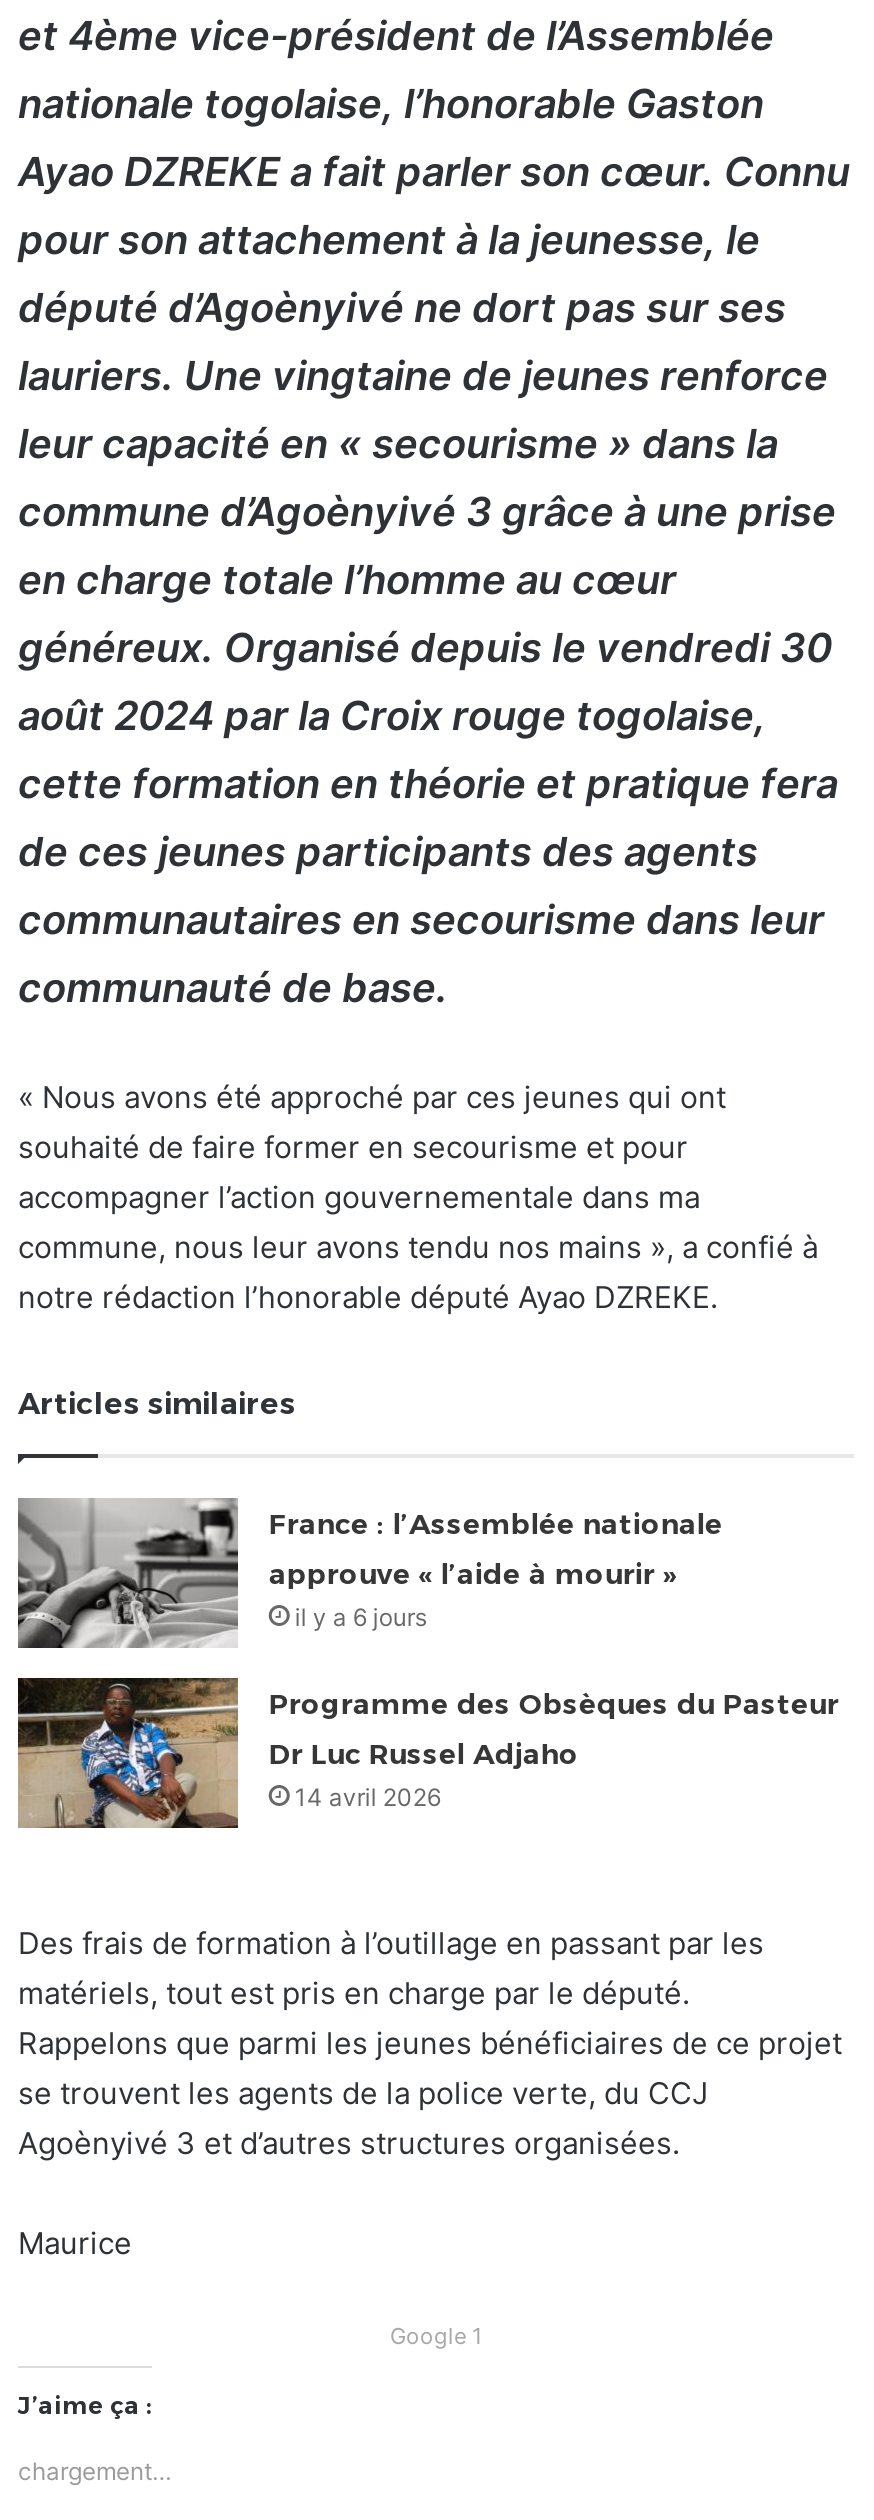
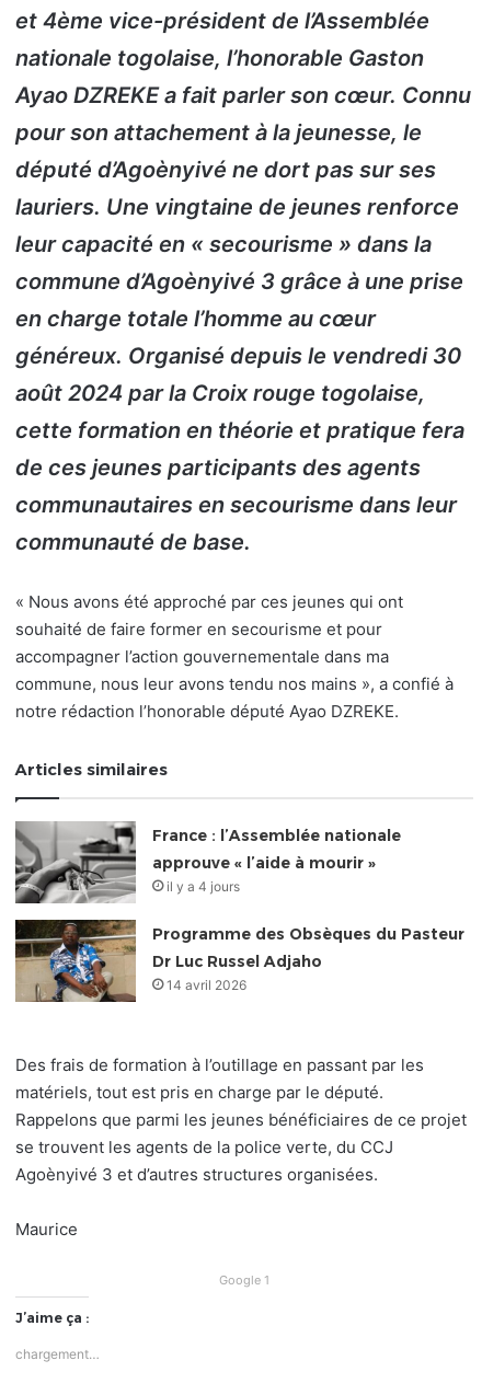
- il y a 6 jours
+ il y a 4 jours
